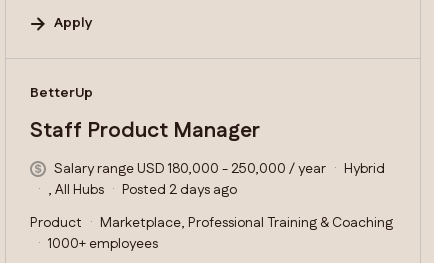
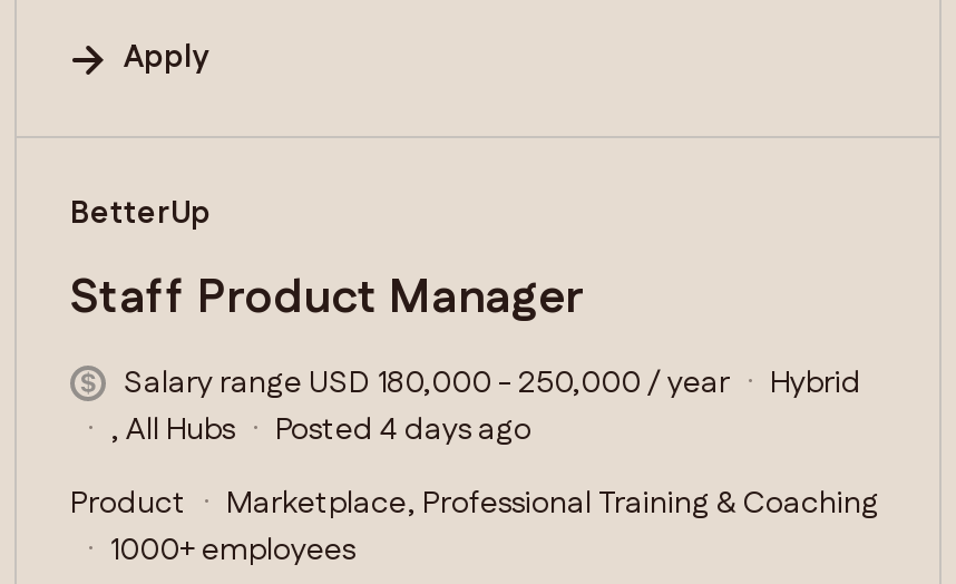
- Posted 2 days ago
+ Posted 4 days ago
